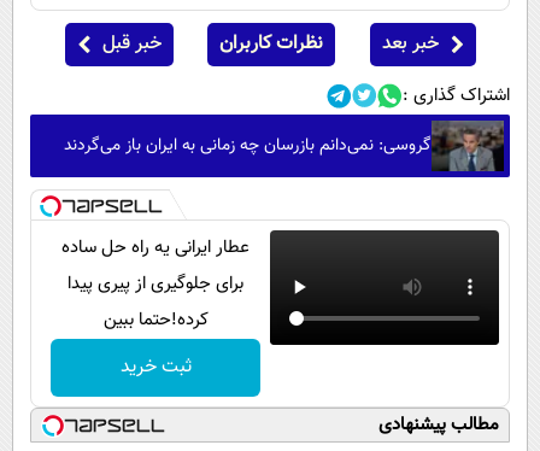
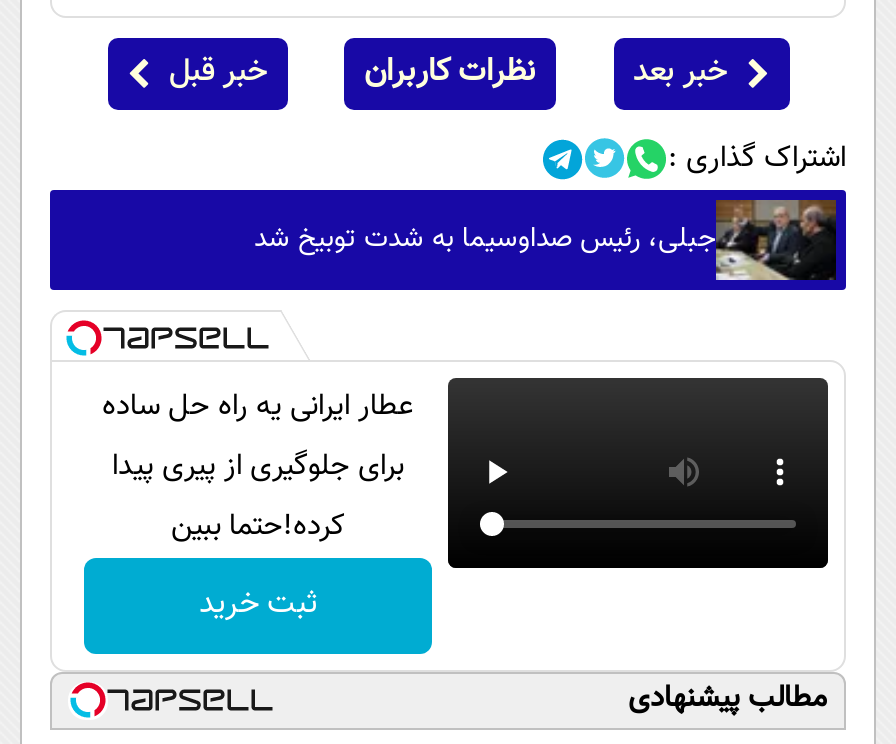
- [image]
- گروسی: نمی‌دانم بازرسان چه زمانی به ایران باز می‌گردند
+ [image]
+ جبلی، رئیس صداوسیما به شدت توبیخ شد
